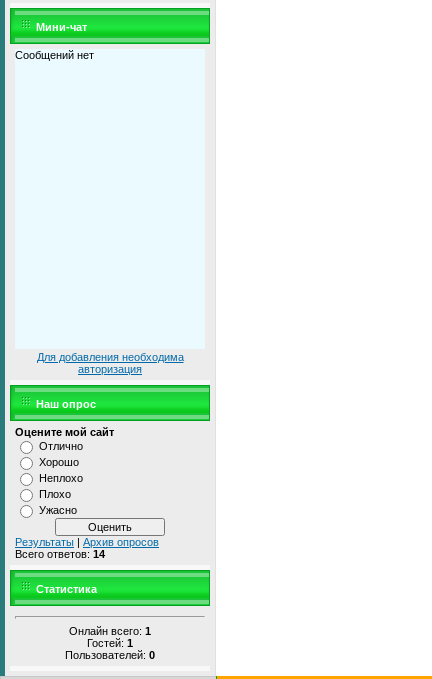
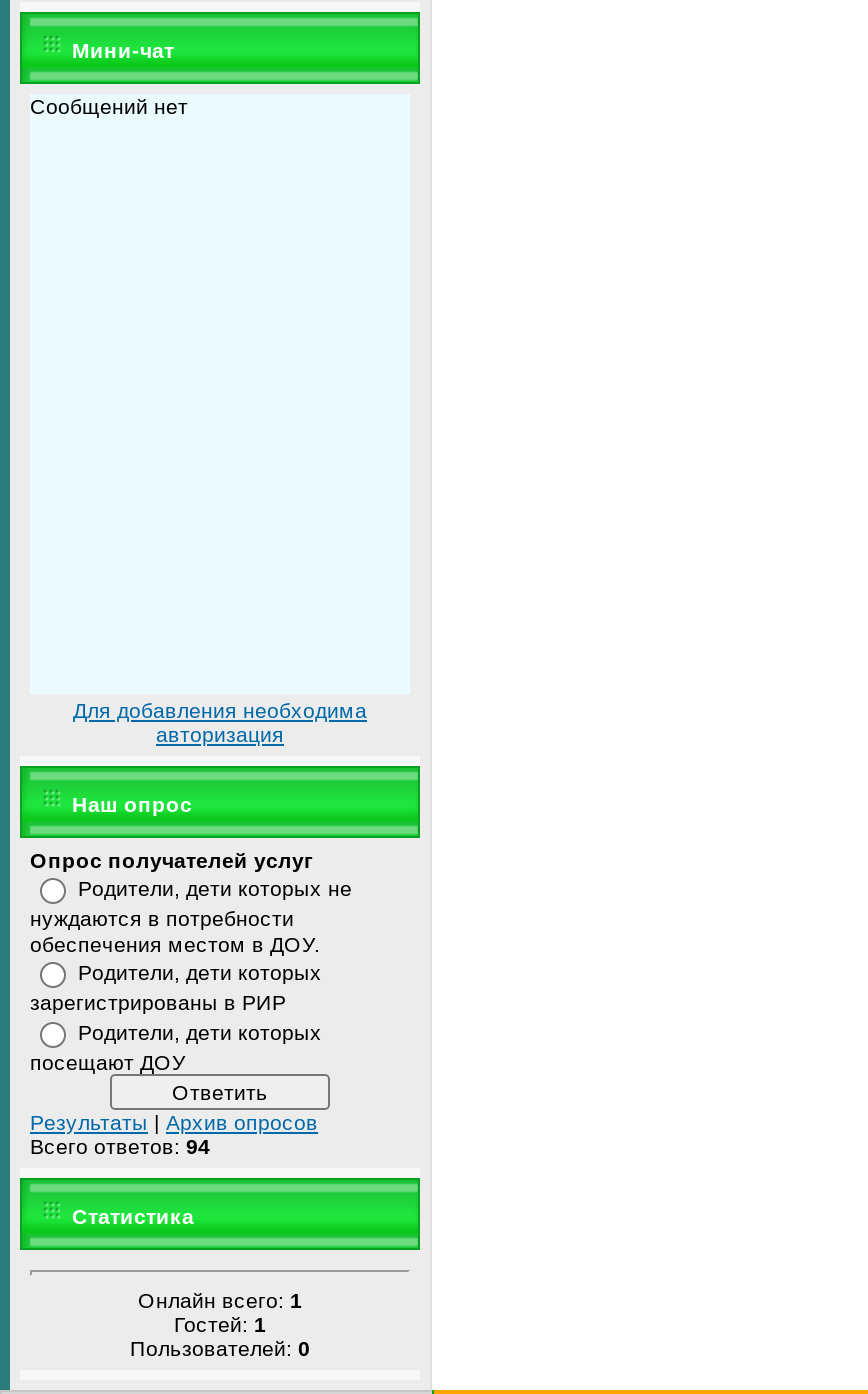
- Оцените мой сайт
- Отлично
- Хорошо
- Неплохо
- Плохо
- Ужасно
+ Опрос получателей услуг
+ Родители, дети которых не
+ нуждаются в потребности
+ обеспечения местом в ДОУ.
+ Родители, дети которых
+ зарегистрированы в РИР
+ Родители, дети которых
+ посещают ДОУ

- Всего ответов:14
+ Всего ответов:94
